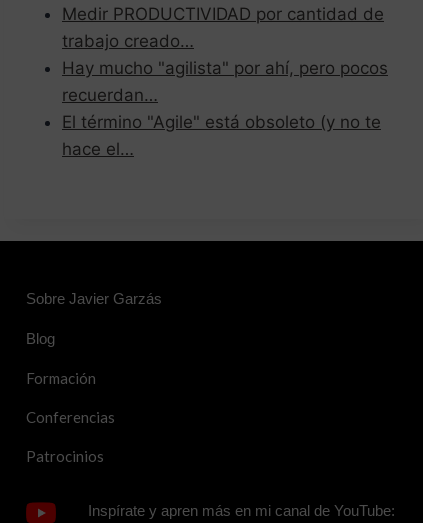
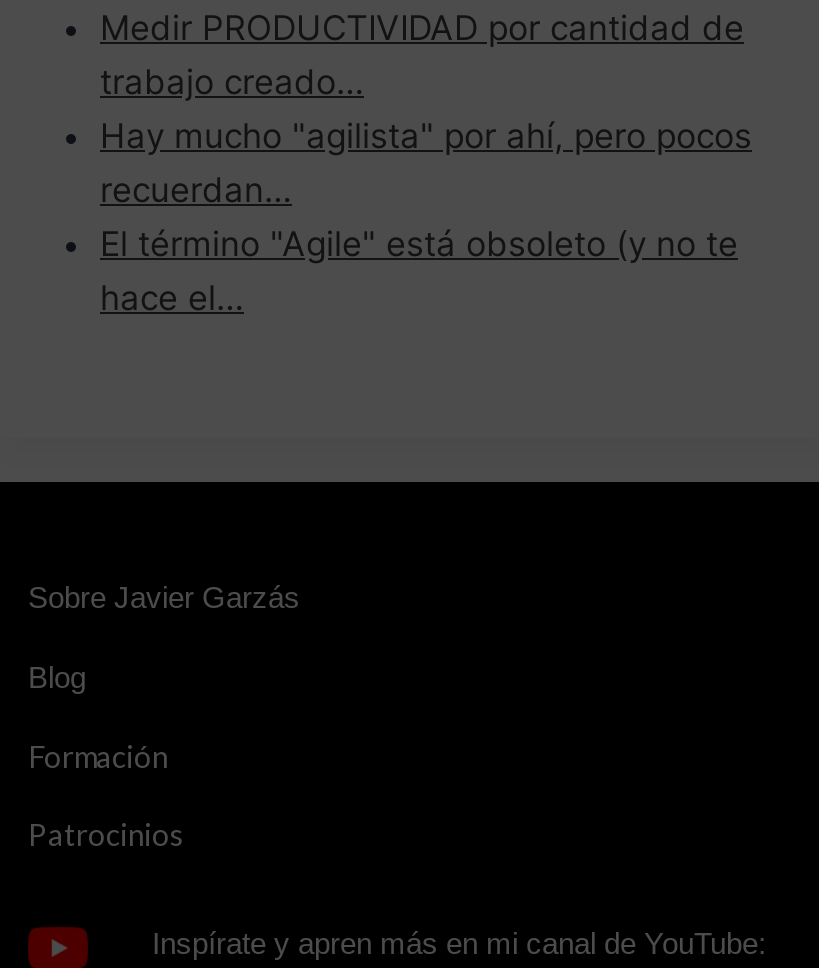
- Conferencias
